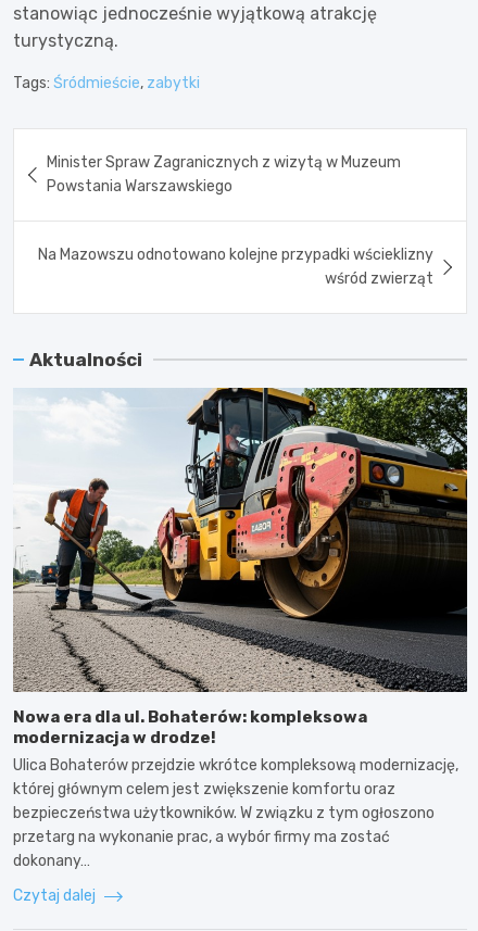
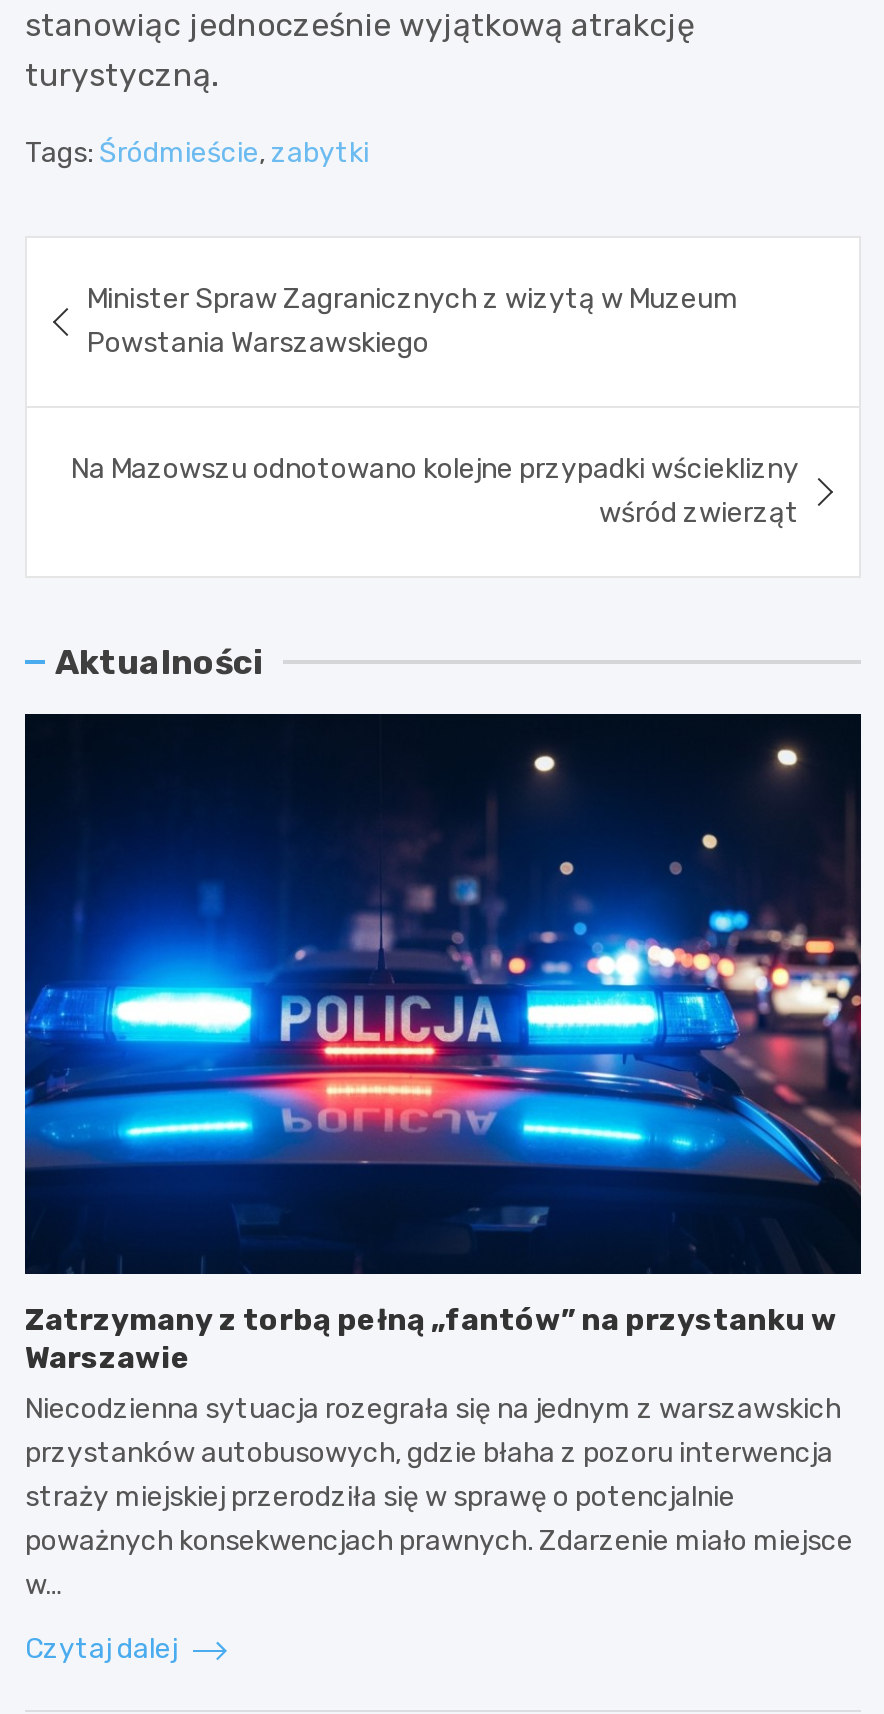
- [image]
- Nowa era dla ul. Bohaterów: kompleksowa
- modernizacja w drodze!
- Ulica Bohaterów przejdzie wkrótce kompleksową modernizację,
- której głównym celem jest zwiększenie komfortu oraz
- bezpieczeństwa użytkowników. W związku z tym ogłoszono
- przetarg na wykonanie prac, a wybór firmy ma zostać
- dokonany…
+ [image]
+ Zatrzymany z torbą pełną „fantów” na przystanku w
+ Warszawie
+ Niecodzienna sytuacja rozegrała się na jednym z warszawskich
+ przystanków autobusowych, gdzie błaha z pozoru interwencja
+ straży miejskiej przerodziła się w sprawę o potencjalnie
+ poważnych konsekwencjach prawnych. Zdarzenie miało miejsce
+ w…
